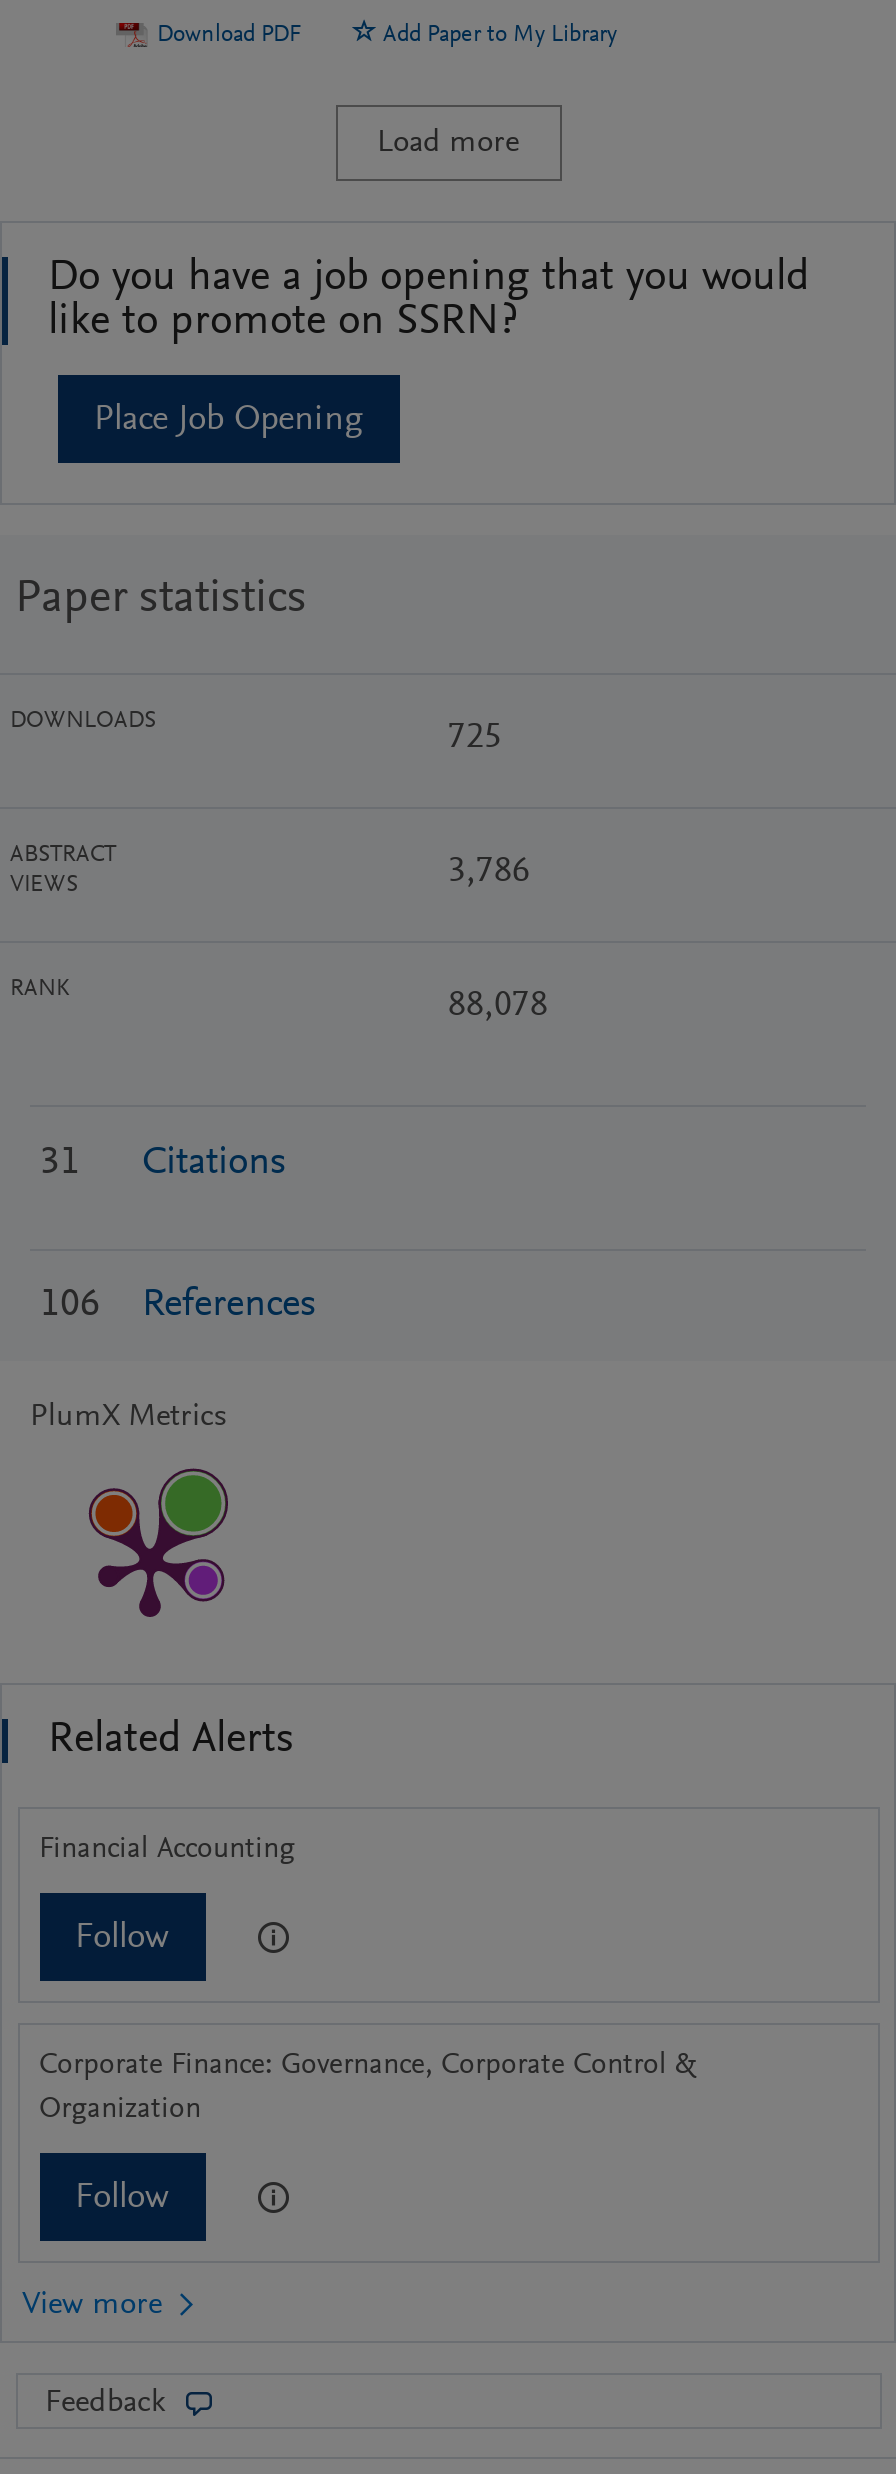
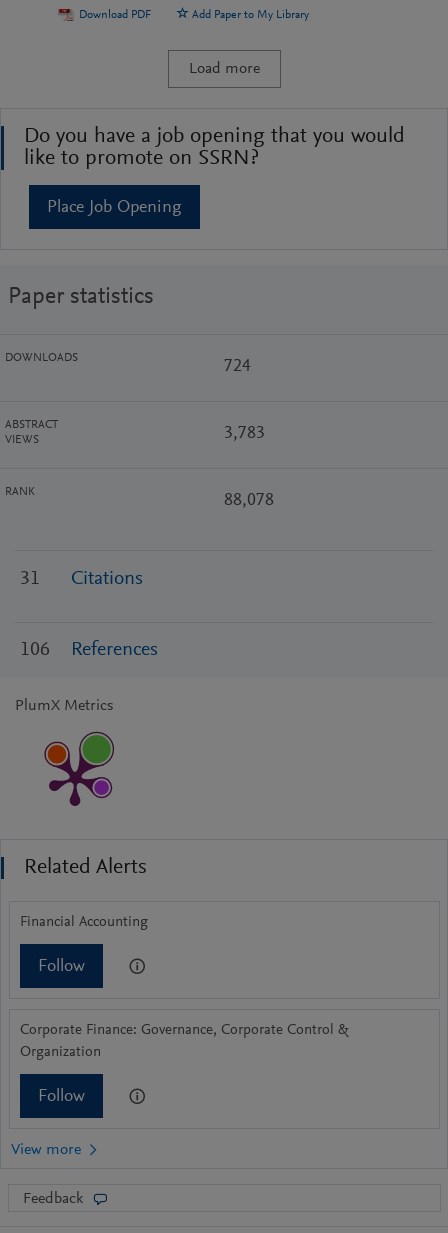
- 725
+ 724

- 3,786
+ 3,783
